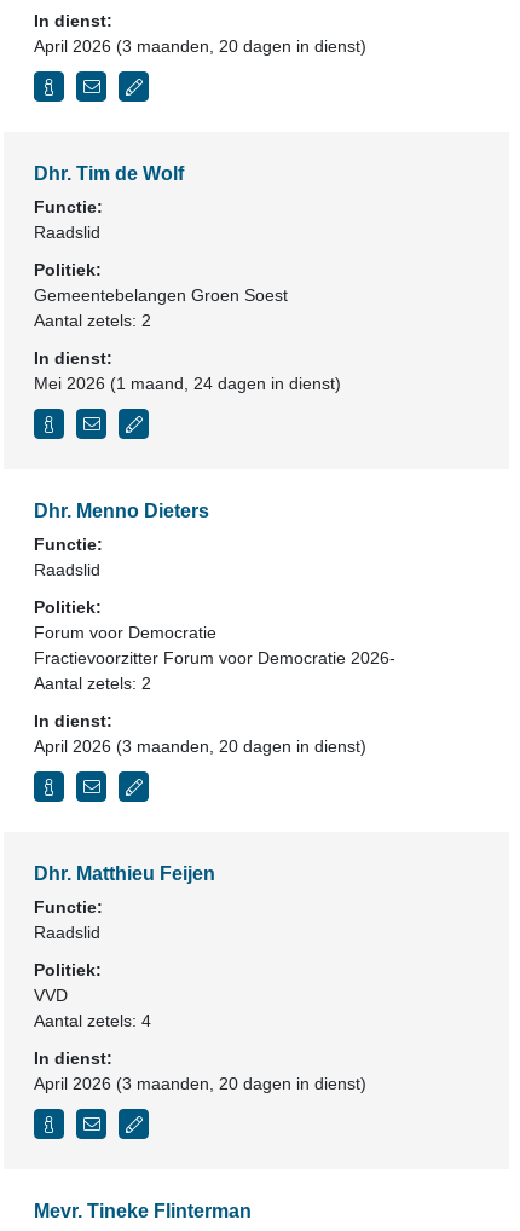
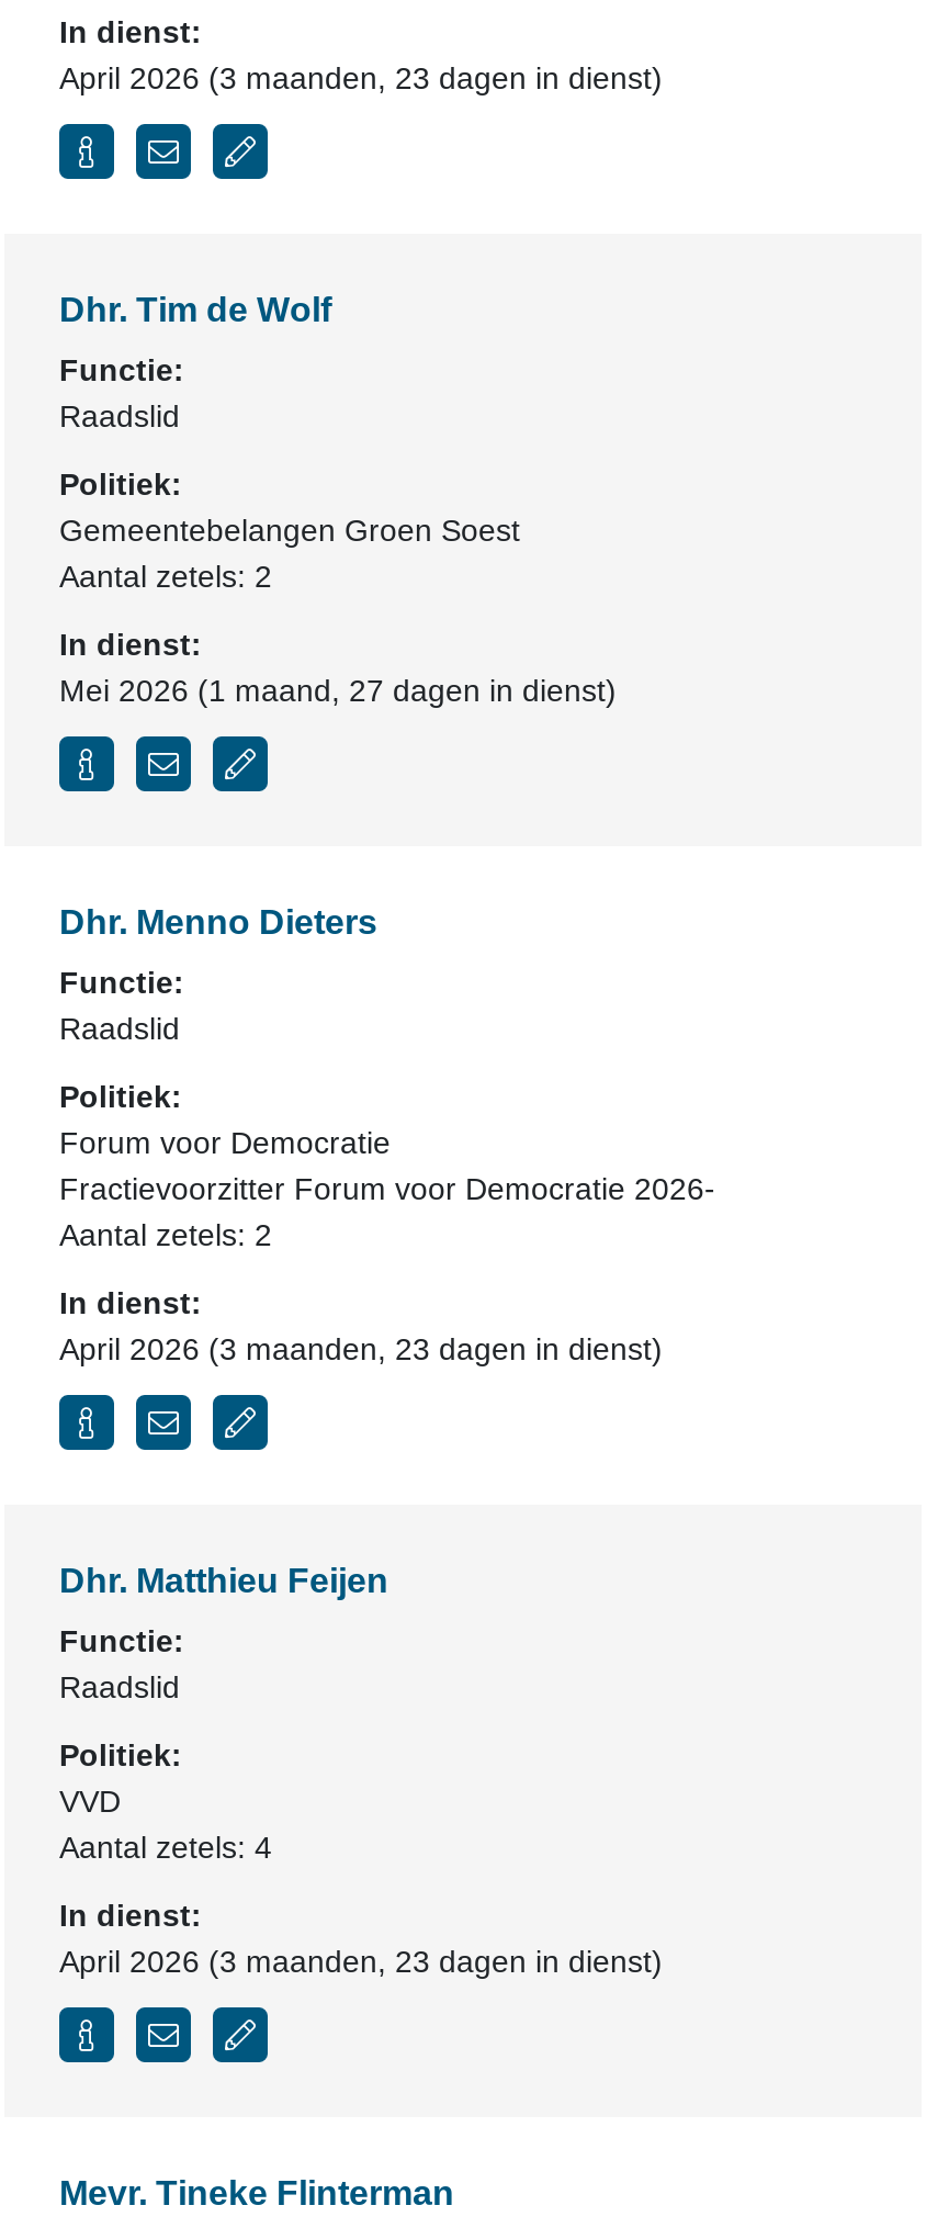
- April 2026 (3 maanden, 20 dagen in dienst)
+ April 2026 (3 maanden, 23 dagen in dienst)

- Mei 2026 (1 maand, 24 dagen in dienst)
+ Mei 2026 (1 maand, 27 dagen in dienst)

- April 2026 (3 maanden, 20 dagen in dienst)
+ April 2026 (3 maanden, 23 dagen in dienst)

- April 2026 (3 maanden, 20 dagen in dienst)
+ April 2026 (3 maanden, 23 dagen in dienst)
